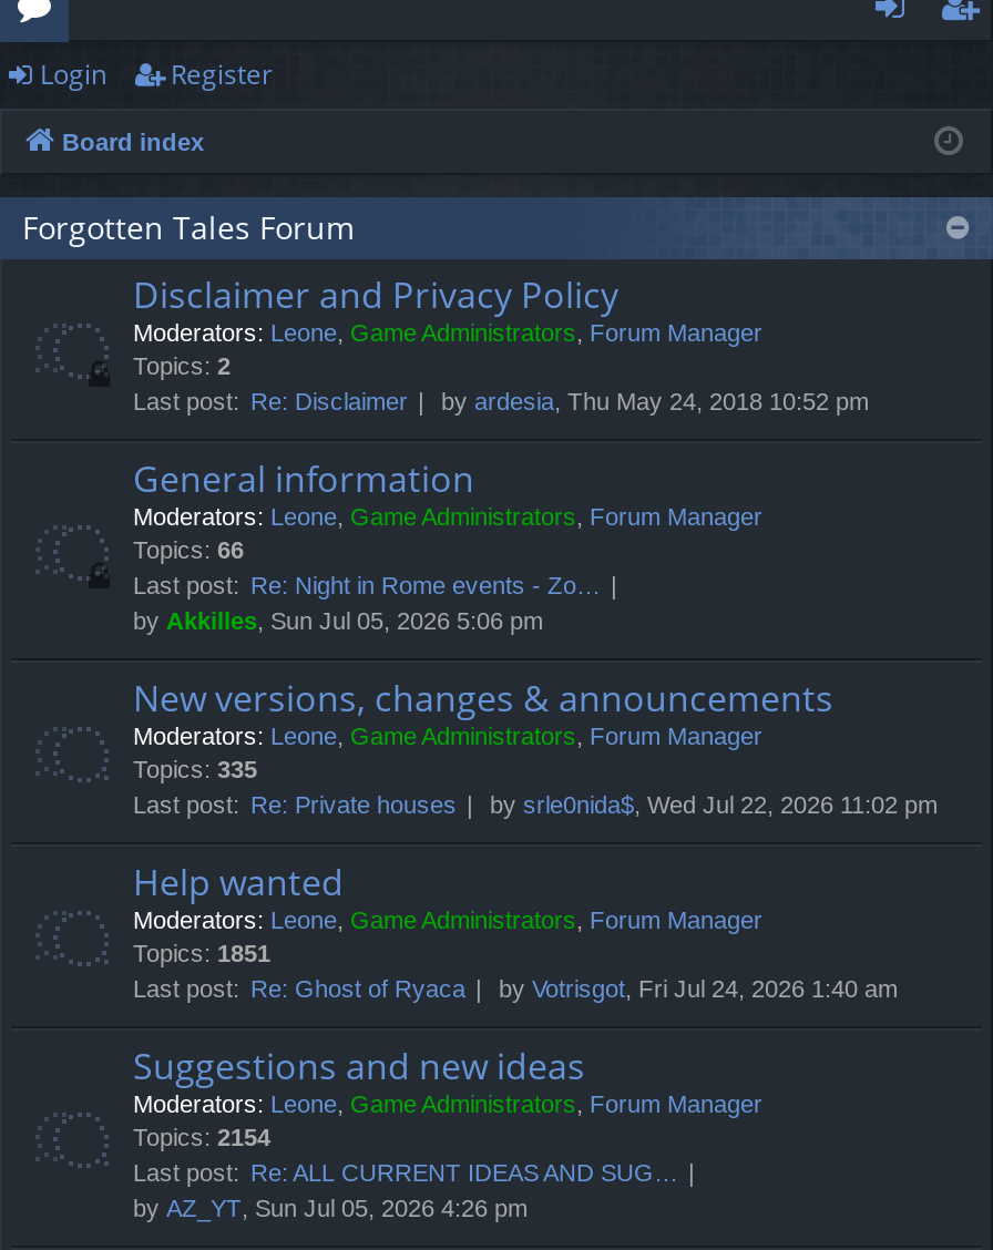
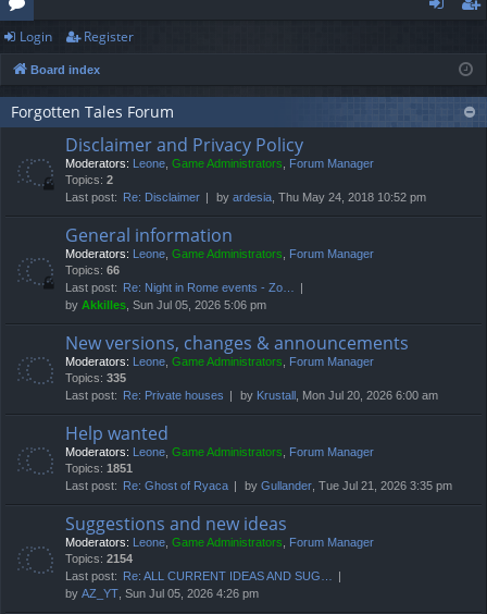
- by srle0nida$, Wed Jul 22, 2026 11:02 pm
+ by Krustall, Mon Jul 20, 2026 6:00 am

- by Votrisgot, Fri Jul 24, 2026 1:40 am
+ by Gullander, Tue Jul 21, 2026 3:35 pm
